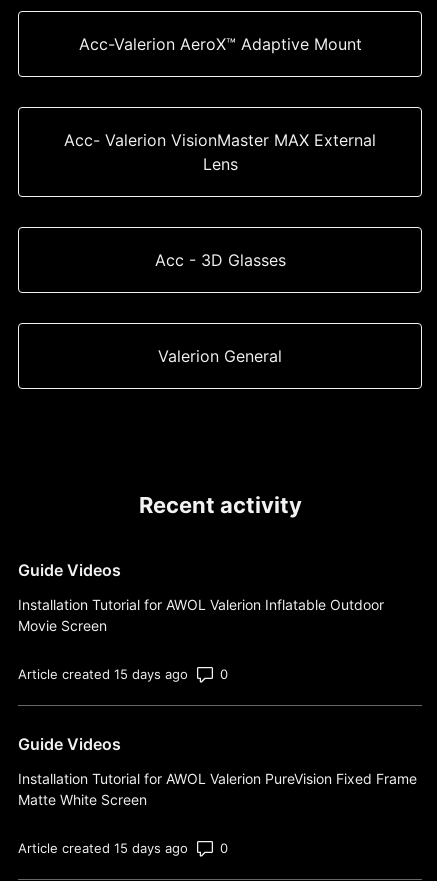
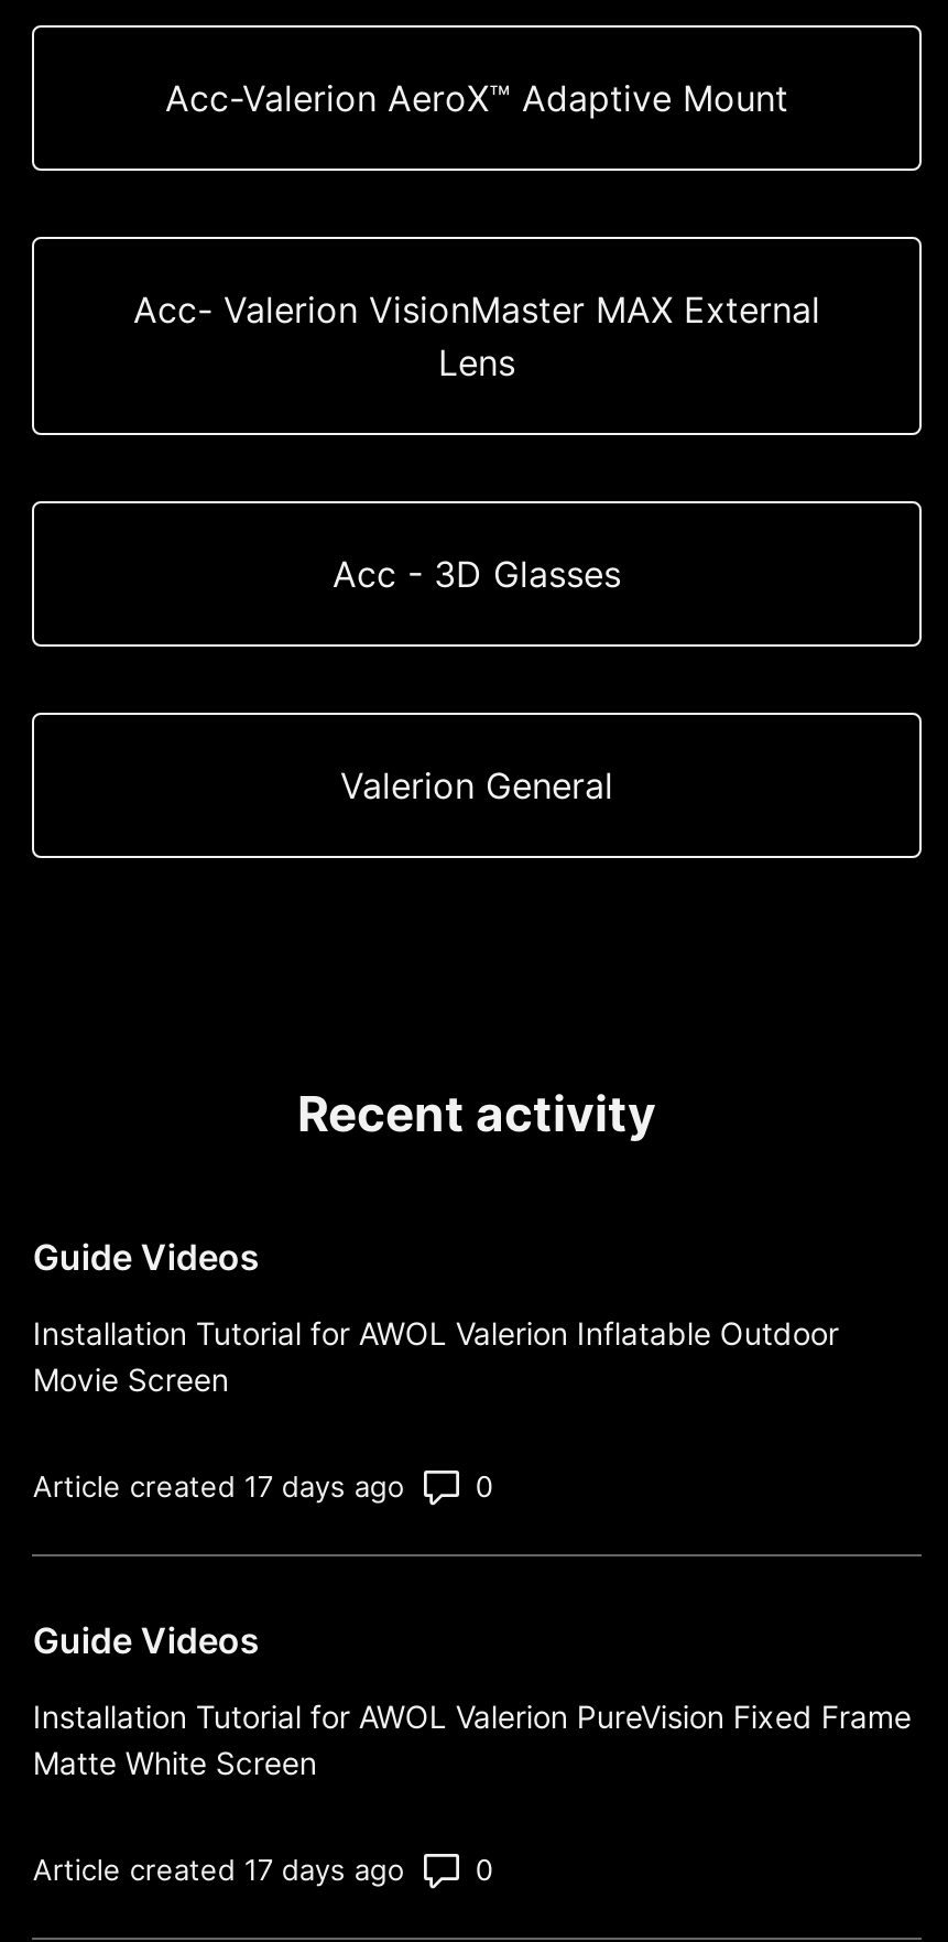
- Article created 15 days ago
+ Article created 17 days ago

- Article created 15 days ago
+ Article created 17 days ago
